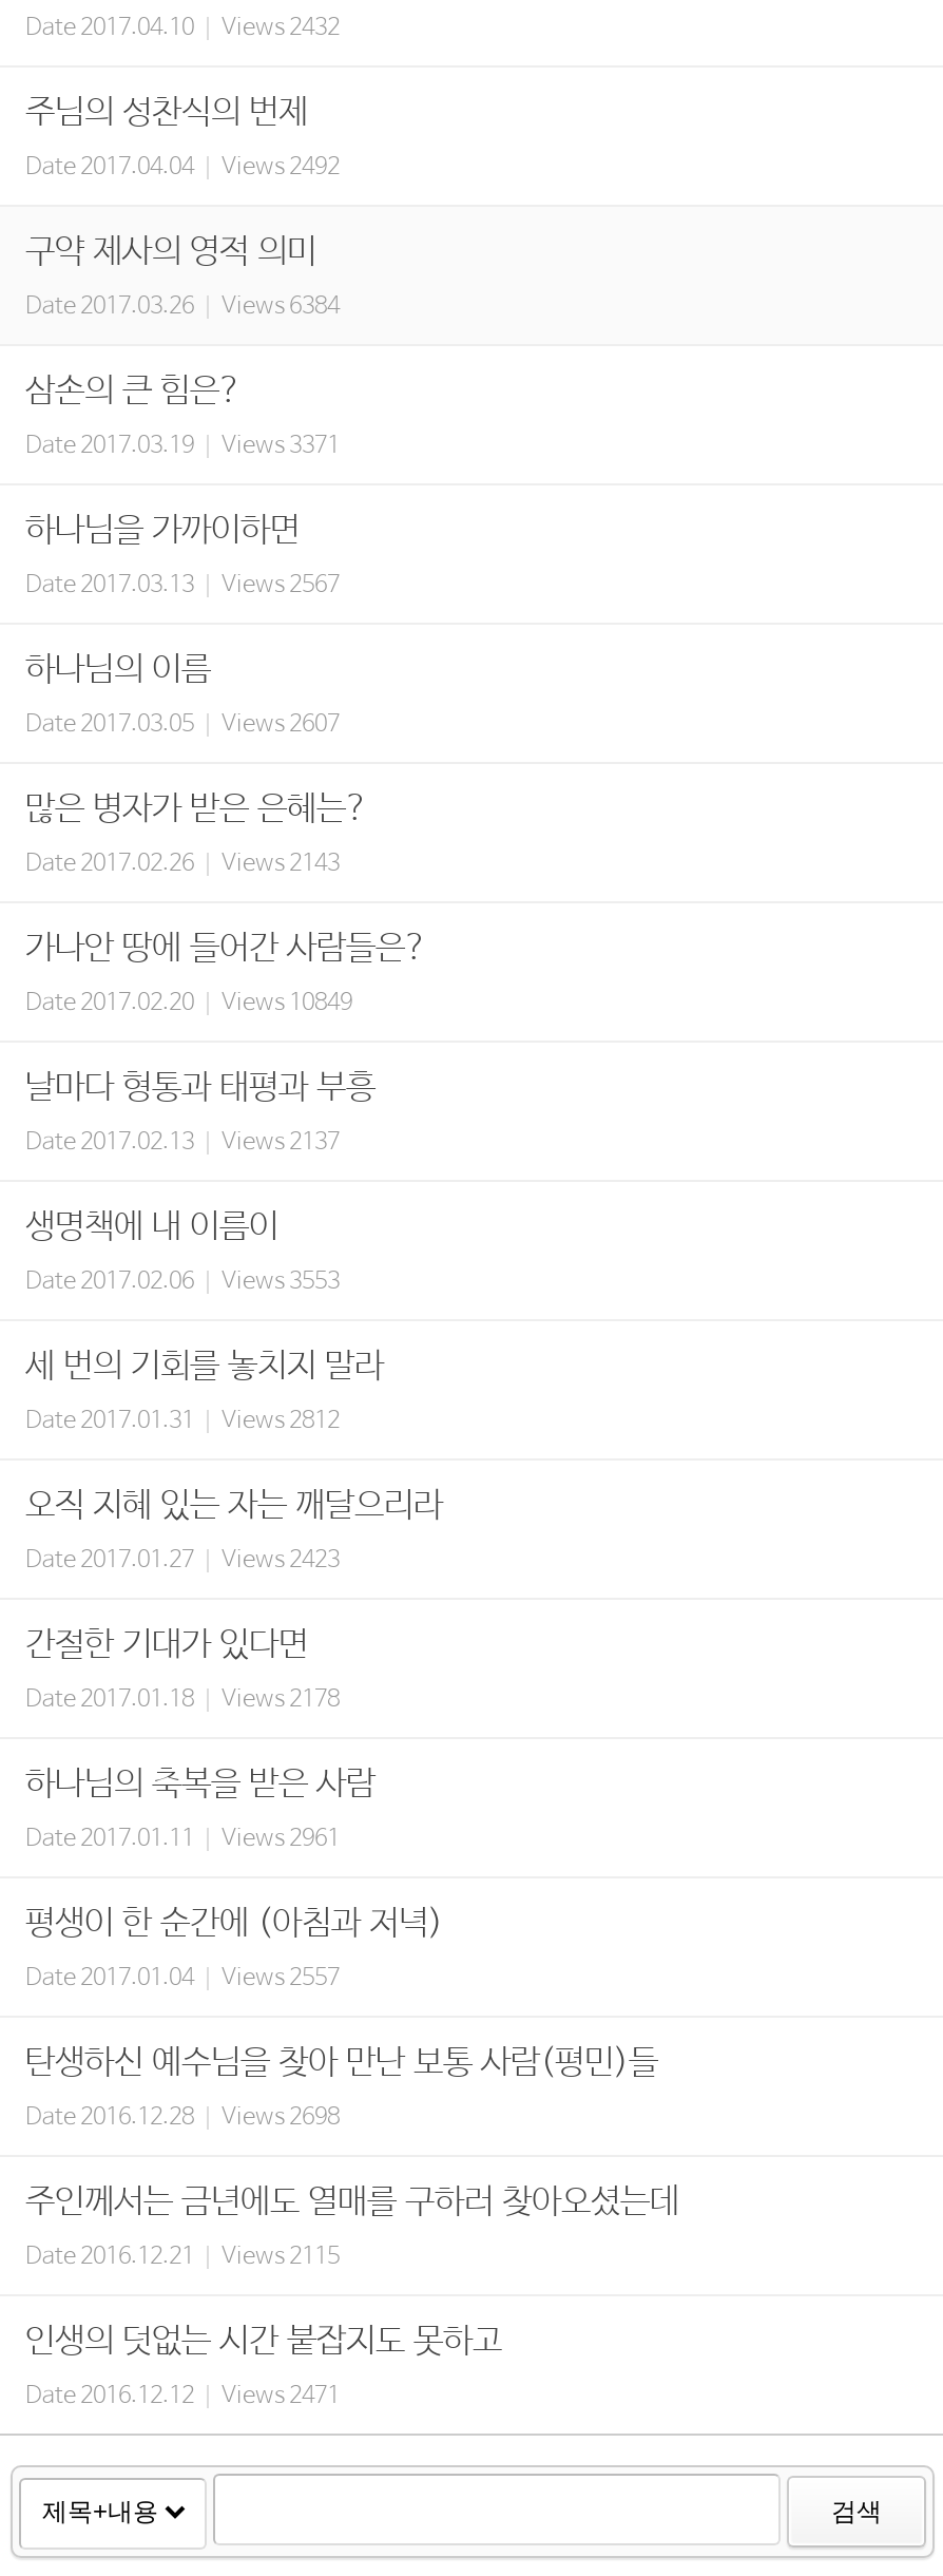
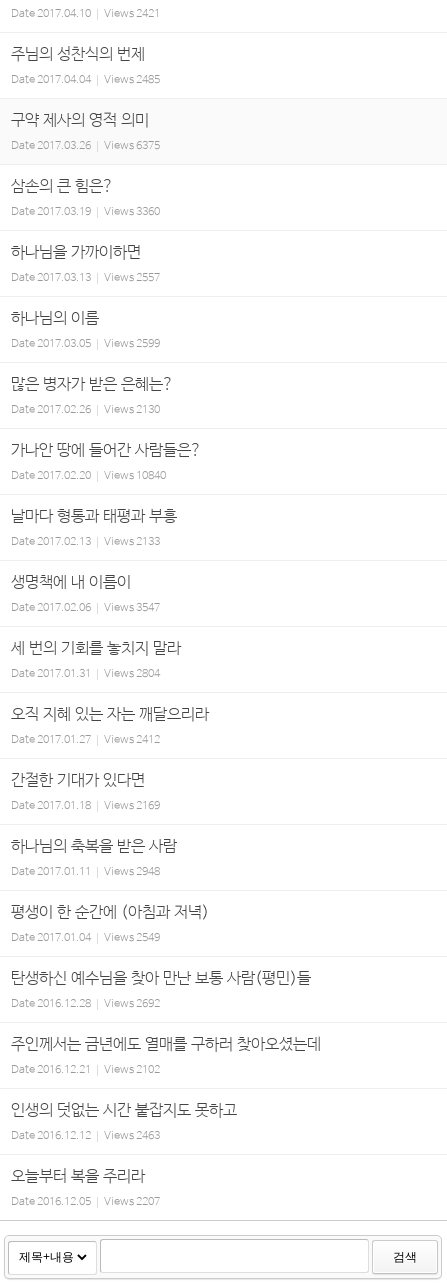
- Date 2017.04.10 Views 2432
+ Date 2017.04.10 Views 2421

- Date 2017.04.04 Views 2492
+ Date 2017.04.04 Views 2485

- Date 2017.03.26 Views 6384
+ Date 2017.03.26 Views 6375

- Date 2017.03.19 Views 3371
+ Date 2017.03.19 Views 3360

- Date 2017.03.13 Views 2567
+ Date 2017.03.13 Views 2557

- Date 2017.03.05 Views 2607
+ Date 2017.03.05 Views 2599

- Date 2017.02.26 Views 2143
+ Date 2017.02.26 Views 2130

- Date 2017.02.20 Views 10849
+ Date 2017.02.20 Views 10840

- Date 2017.02.13 Views 2137
+ Date 2017.02.13 Views 2133

- Date 2017.02.06 Views 3553
+ Date 2017.02.06 Views 3547

- Date 2017.01.31 Views 2812
+ Date 2017.01.31 Views 2804

- Date 2017.01.27 Views 2423
+ Date 2017.01.27 Views 2412

- Date 2017.01.18 Views 2178
+ Date 2017.01.18 Views 2169

- Date 2017.01.11 Views 2961
+ Date 2017.01.11 Views 2948

- Date 2017.01.04 Views 2557
+ Date 2017.01.04 Views 2549

- Date 2016.12.28 Views 2698
+ Date 2016.12.28 Views 2692

- Date 2016.12.21 Views 2115
+ Date 2016.12.21 Views 2102

- Views 2471
+ Views 2463
+ 오늘부터 복을 주리라
+ Date 2016.12.05
+ Views 2207
